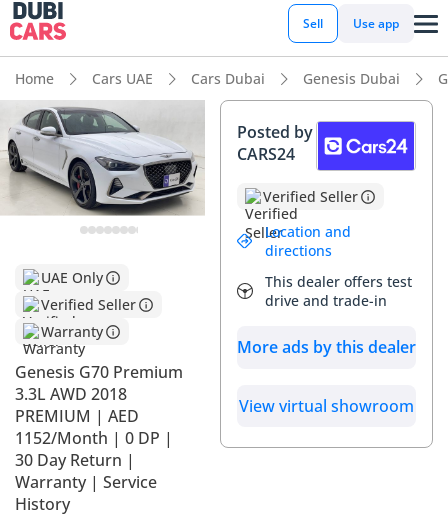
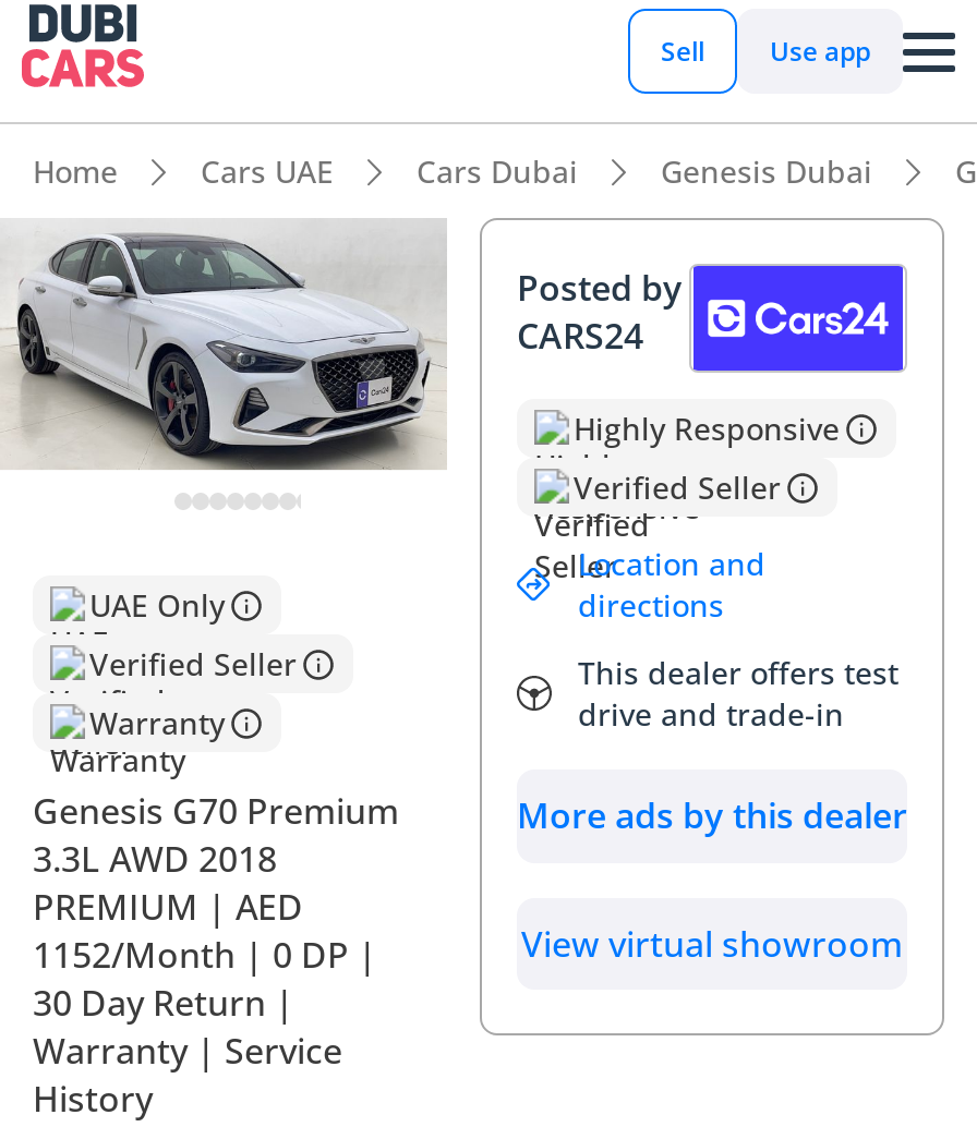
+ Highly Responsive

moved down: Verified Seller | Location and | directions | This dealer offers test | drive and trade-in | More ads by this dealer | View virtual showroom
